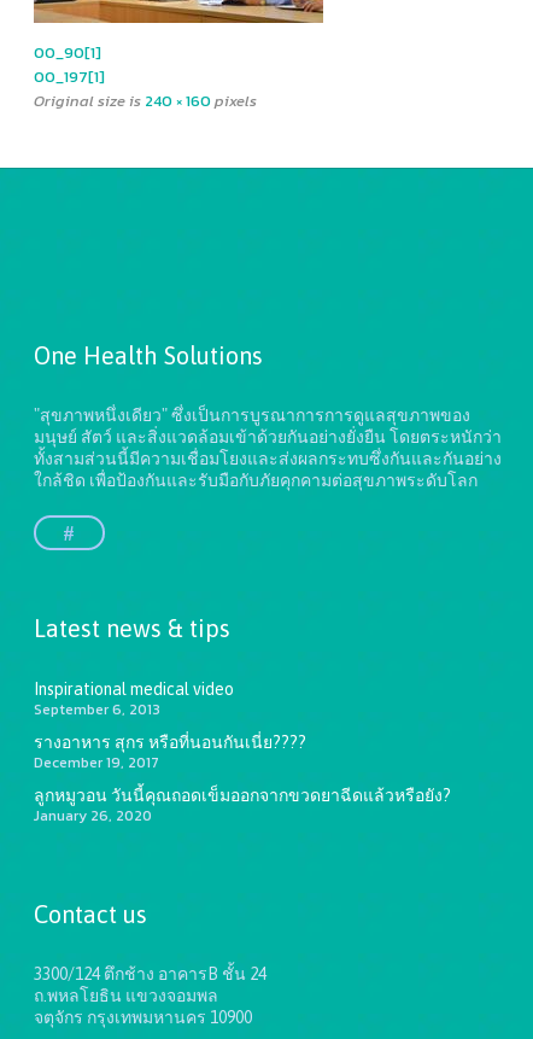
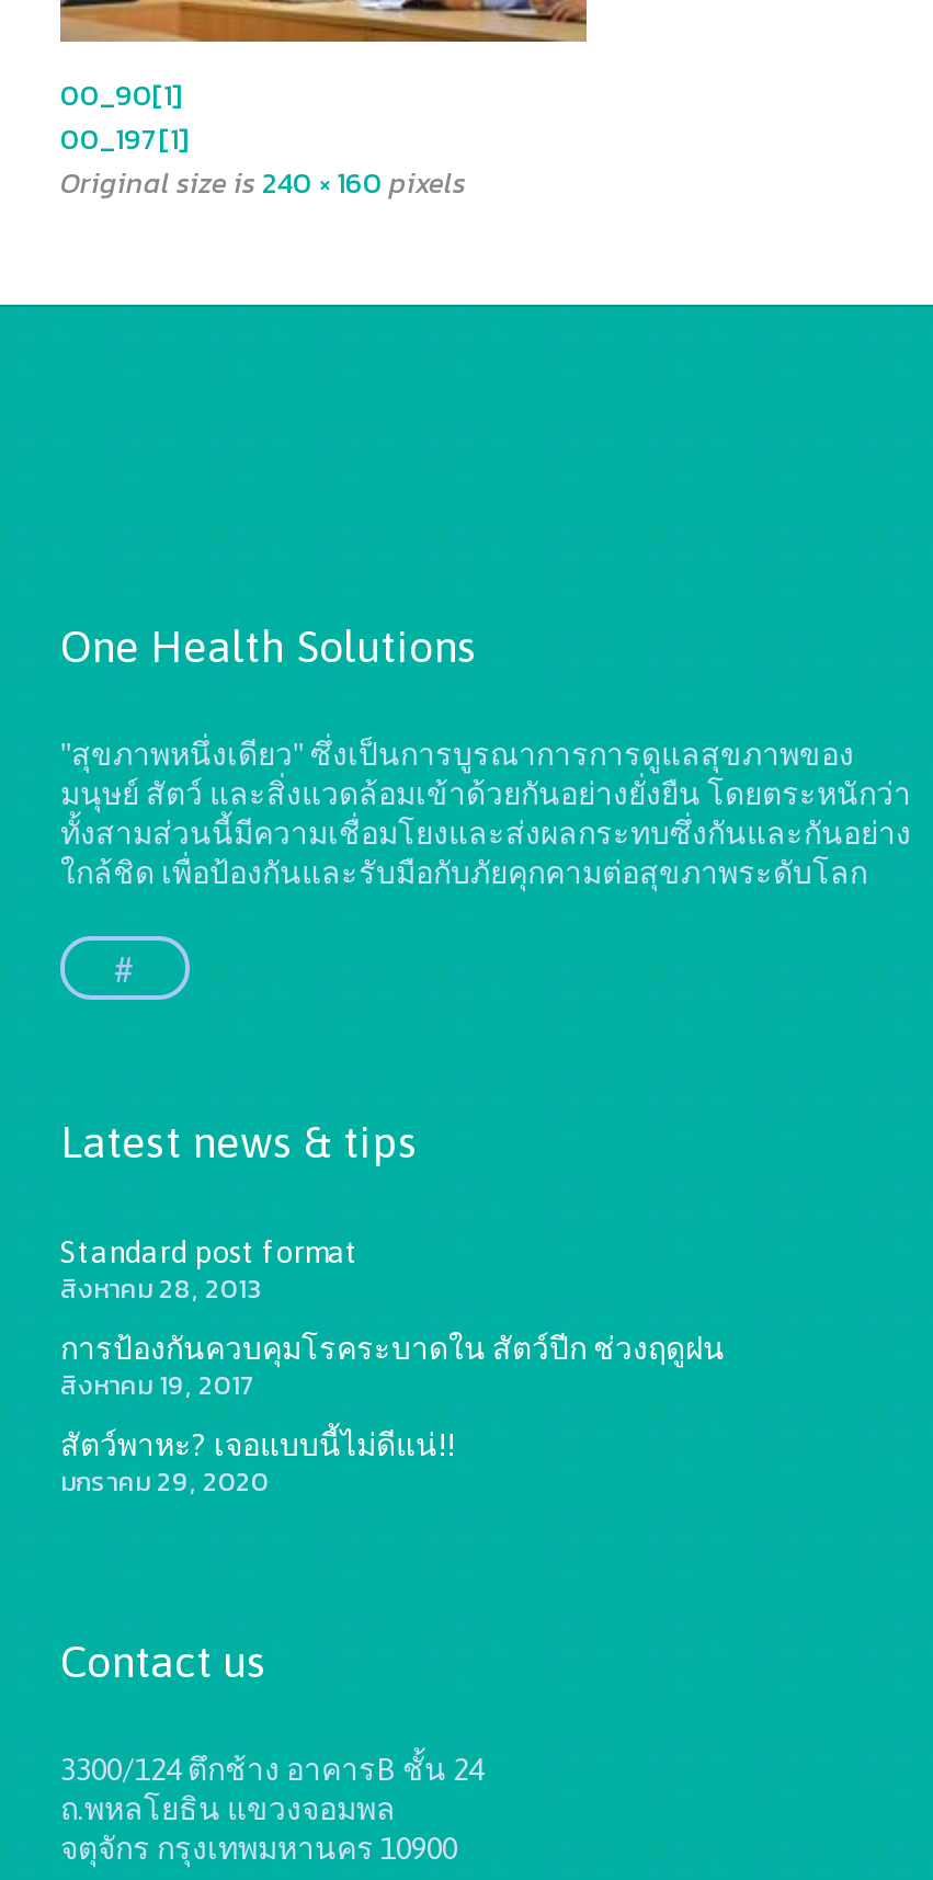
- Inspirational medical video
- September 6, 2013
+ Standard post format
+ สิงหาคม 28, 2013

- รางอาหาร สุกร หรือที่นอนกันเนี่ย????
- December 19, 2017
+ การป้องกันควบคุมโรคระบาดใน สัตว์ปีก ช่วงฤดูฝน
+ สิงหาคม 19, 2017

- ลูกหมูวอน วันนี้คุณถอดเข็มออกจากขวดยาฉีดแล้วหรือยัง?
- January 26, 2020
+ สัตว์พาหะ? เจอแบบนี้ไม่ดีแน่!!
+ มกราคม 29, 2020
